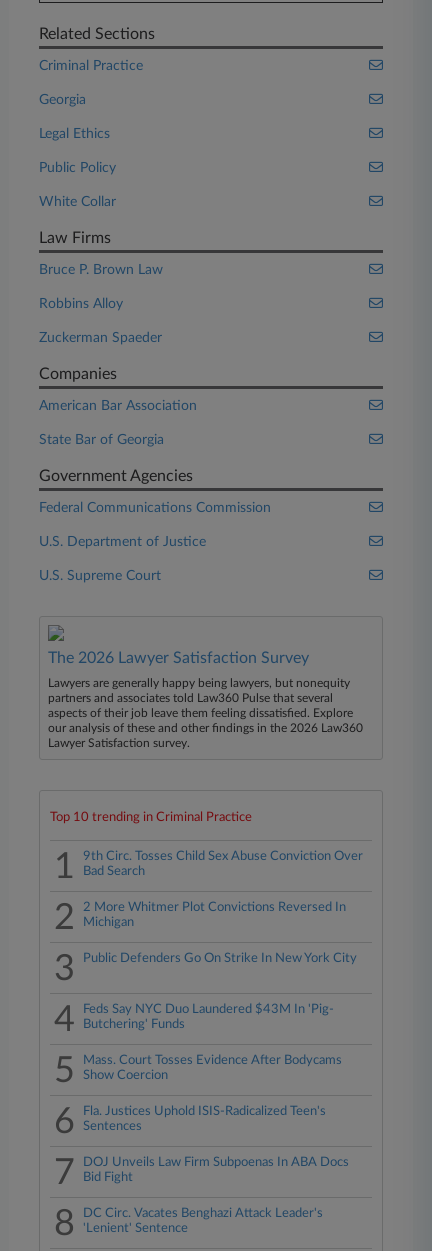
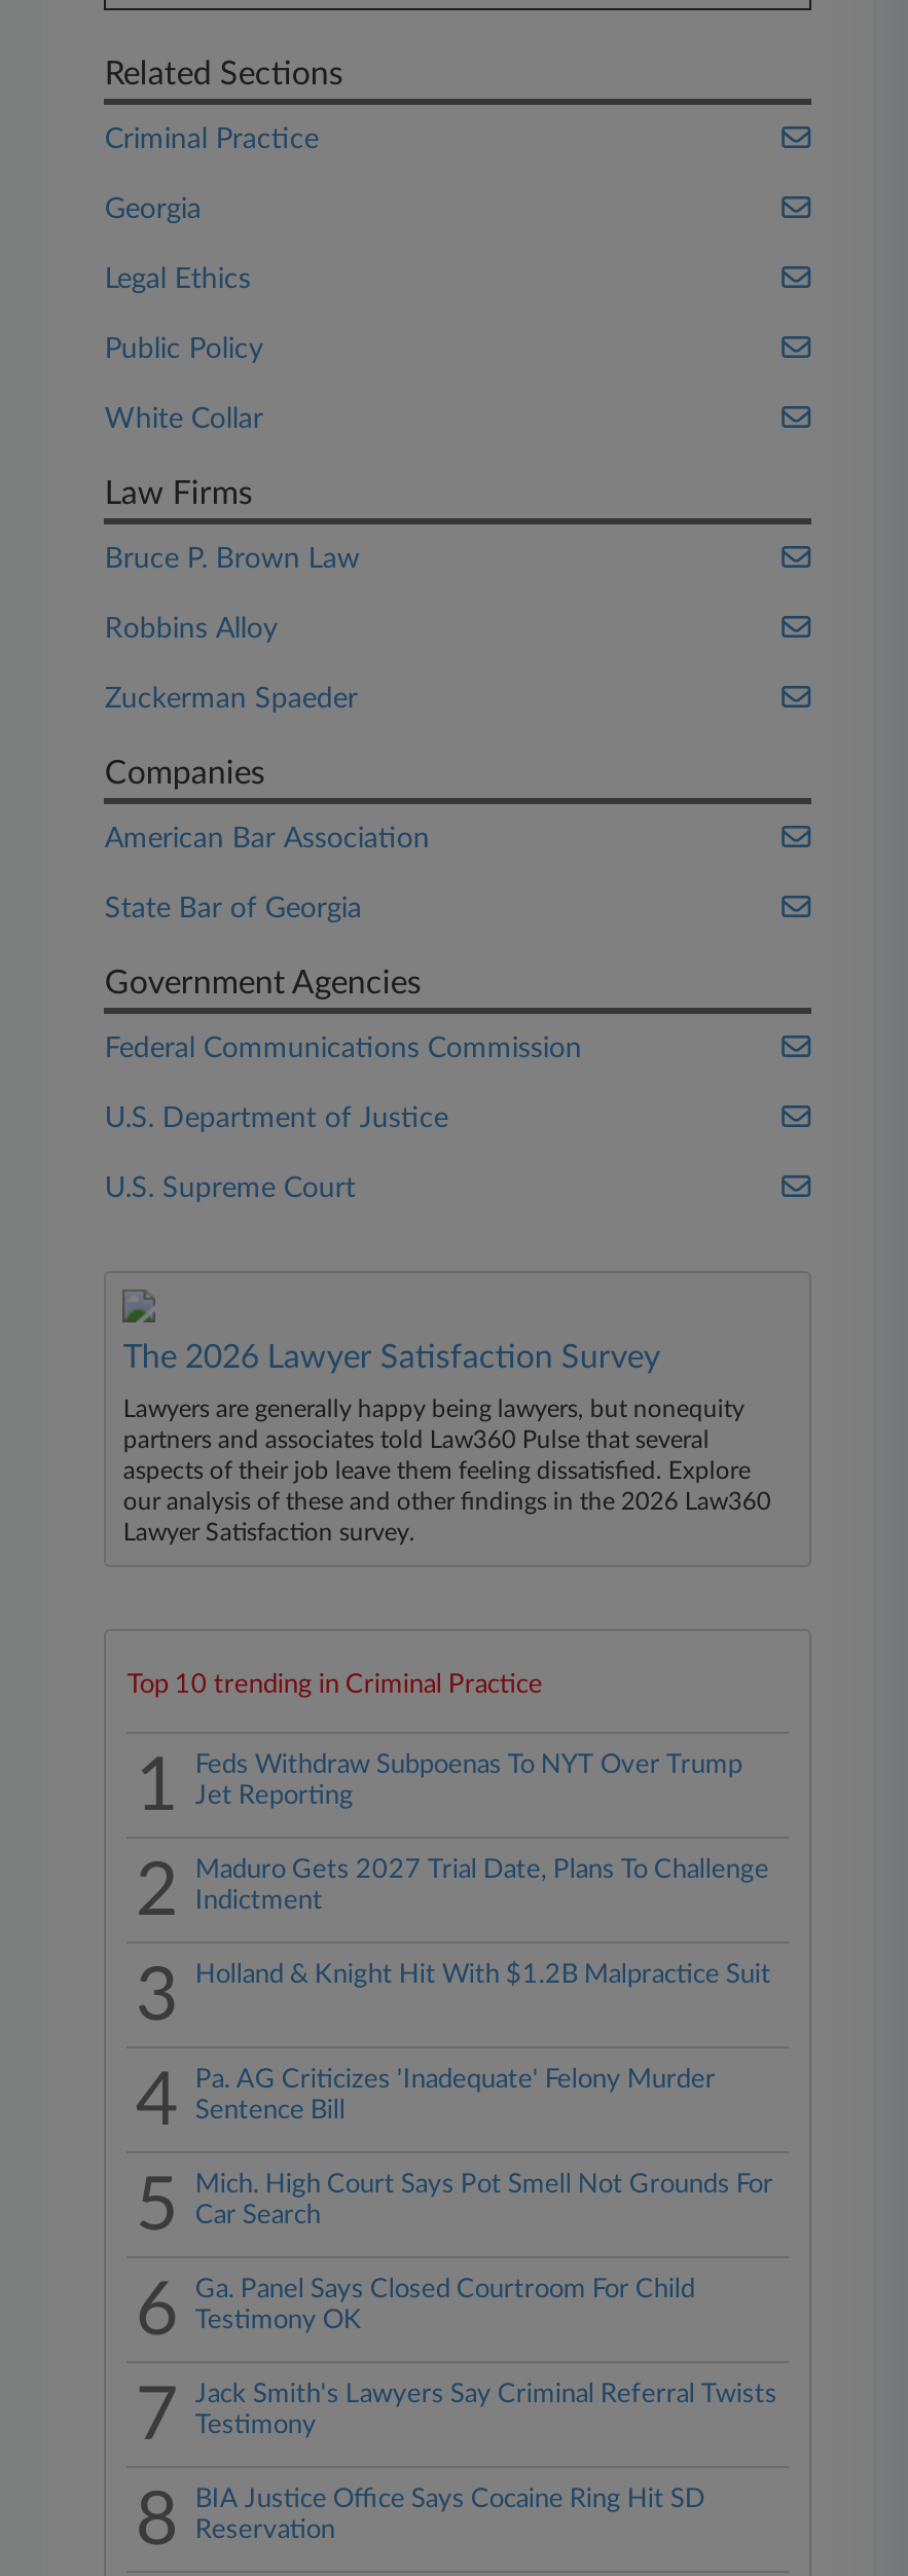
- 9th Circ. Tosses Child Sex Abuse Conviction Over
- Bad Search
+ Feds Withdraw Subpoenas To NYT Over Trump
+ Jet Reporting

- 2 More Whitmer Plot Convictions Reversed In
- Michigan
+ Maduro Gets 2027 Trial Date, Plans To Challenge
+ Indictment

- Public Defenders Go On Strike In New York City
+ Holland & Knight Hit With $1.2B Malpractice Suit

- Feds Say NYC Duo Laundered $43M In 'Pig-
- Butchering' Funds
+ Pa. AG Criticizes 'Inadequate' Felony Murder
+ Sentence Bill

- Mass. Court Tosses Evidence After Bodycams
- Show Coercion
+ Mich. High Court Says Pot Smell Not Grounds For
+ Car Search

- Fla. Justices Uphold ISIS-Radicalized Teen's
- Sentences
+ Ga. Panel Says Closed Courtroom For Child
+ Testimony OK

- DOJ Unveils Law Firm Subpoenas In ABA Docs
- Bid Fight
+ Jack Smith's Lawyers Say Criminal Referral Twists
+ Testimony

- DC Circ. Vacates Benghazi Attack Leader's
- 'Lenient' Sentence
+ BIA Justice Office Says Cocaine Ring Hit SD
+ Reservation
